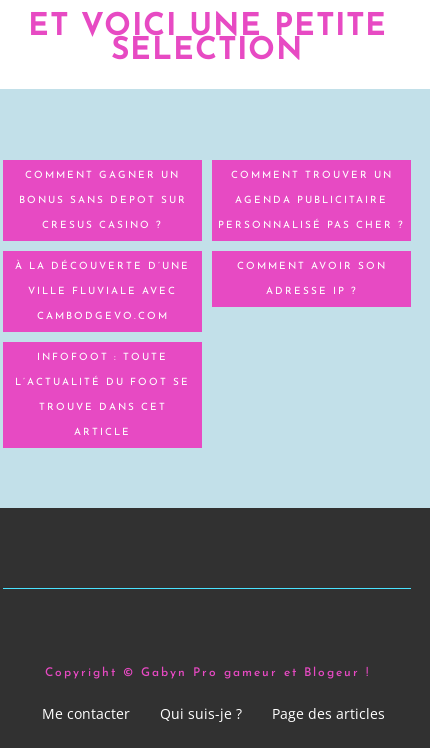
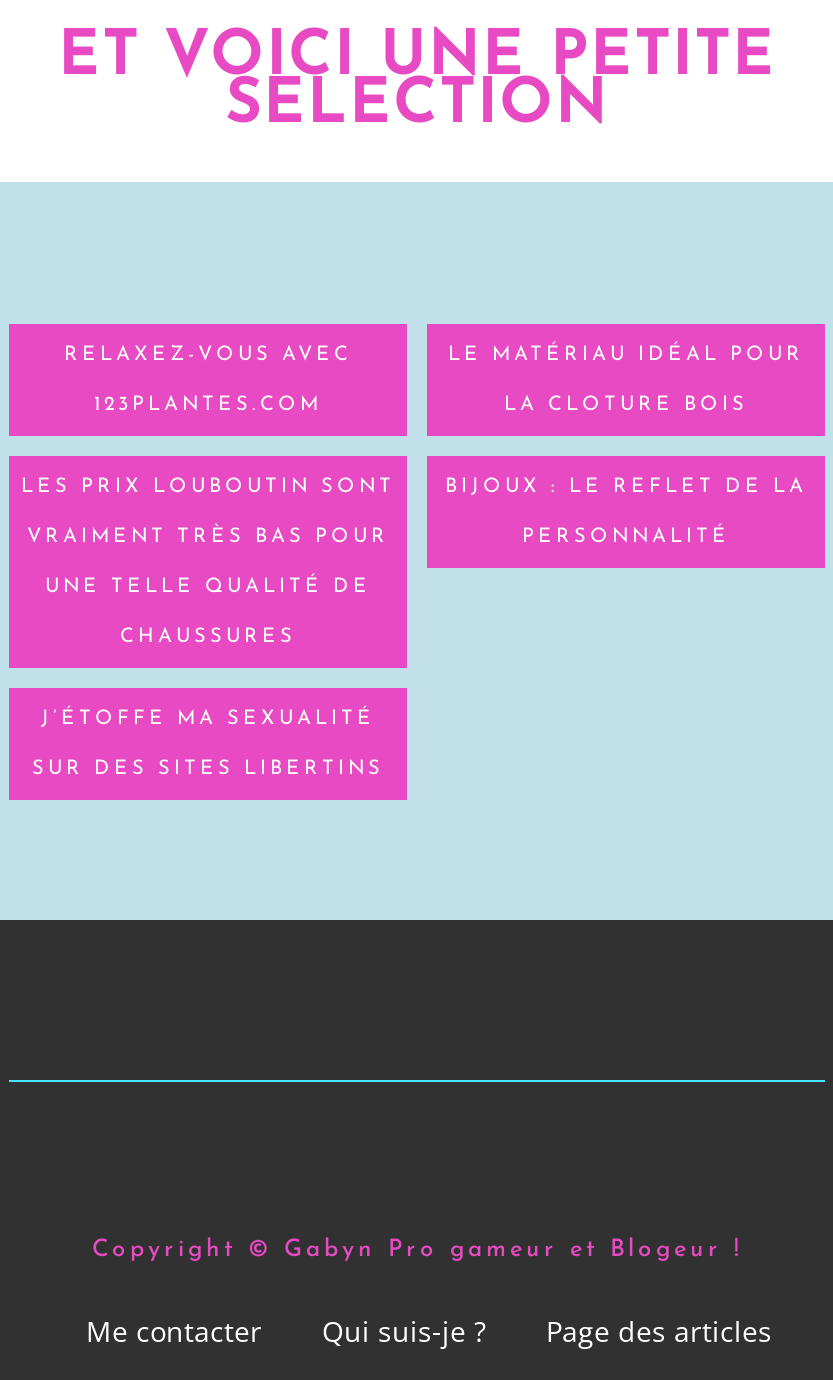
- COMMENT GAGNER UN
- BONUS SANS DEPOT SUR
- CRESUS CASINO ?
+ RELAXEZ-VOUS AVEC
+ 123PLANTES.COM

- COMMENT TROUVER UN
- AGENDA PUBLICITAIRE
- PERSONNALISÉ PAS CHER ?
+ LE MATÉRIAU IDÉAL POUR
+ LA CLOTURE BOIS

- À LA DÉCOUVERTE D’UNE
- VILLE FLUVIALE AVEC
- CAMBODGEVO.COM
+ LES PRIX LOUBOUTIN SONT
+ VRAIMENT TRÈS BAS POUR
+ UNE TELLE QUALITÉ DE
+ CHAUSSURES

- COMMENT AVOIR SON
- ADRESSE IP ?
+ BIJOUX : LE REFLET DE LA
+ PERSONNALITÉ

- INFOFOOT : TOUTE
- L’ACTUALITÉ DU FOOT SE
- TROUVE DANS CET
- ARTICLE
+ J’ÉTOFFE MA SEXUALITÉ
+ SUR DES SITES LIBERTINS
